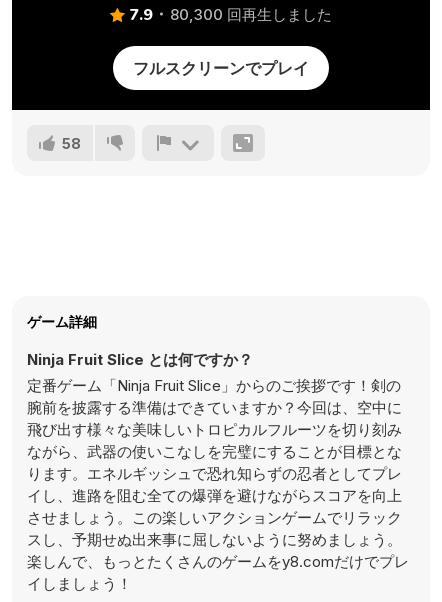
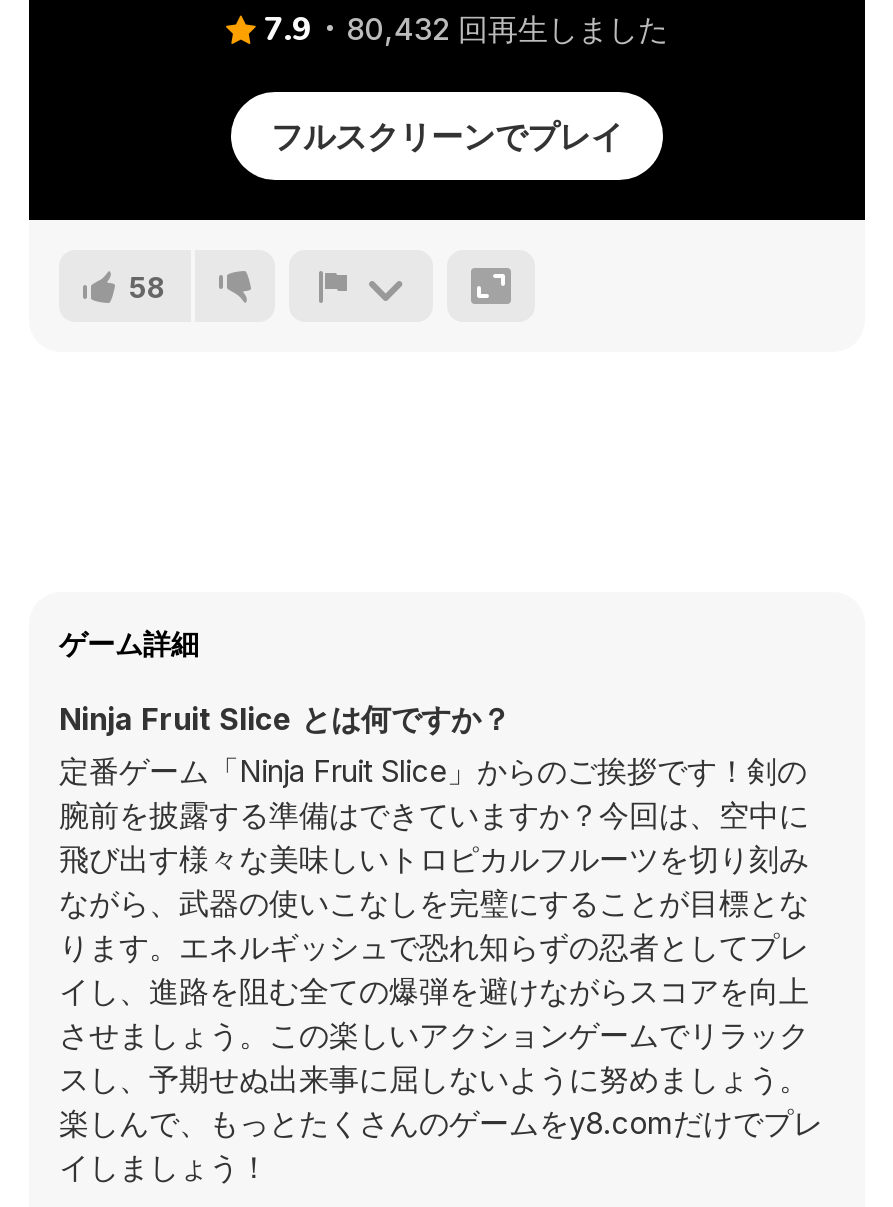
- 80,300 回再生しました
+ 80,432 回再生しました
